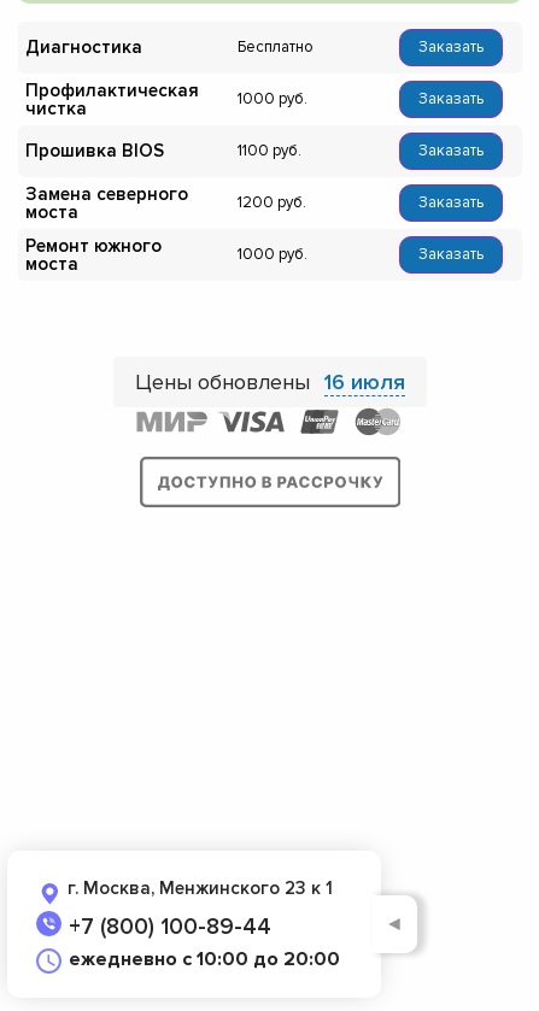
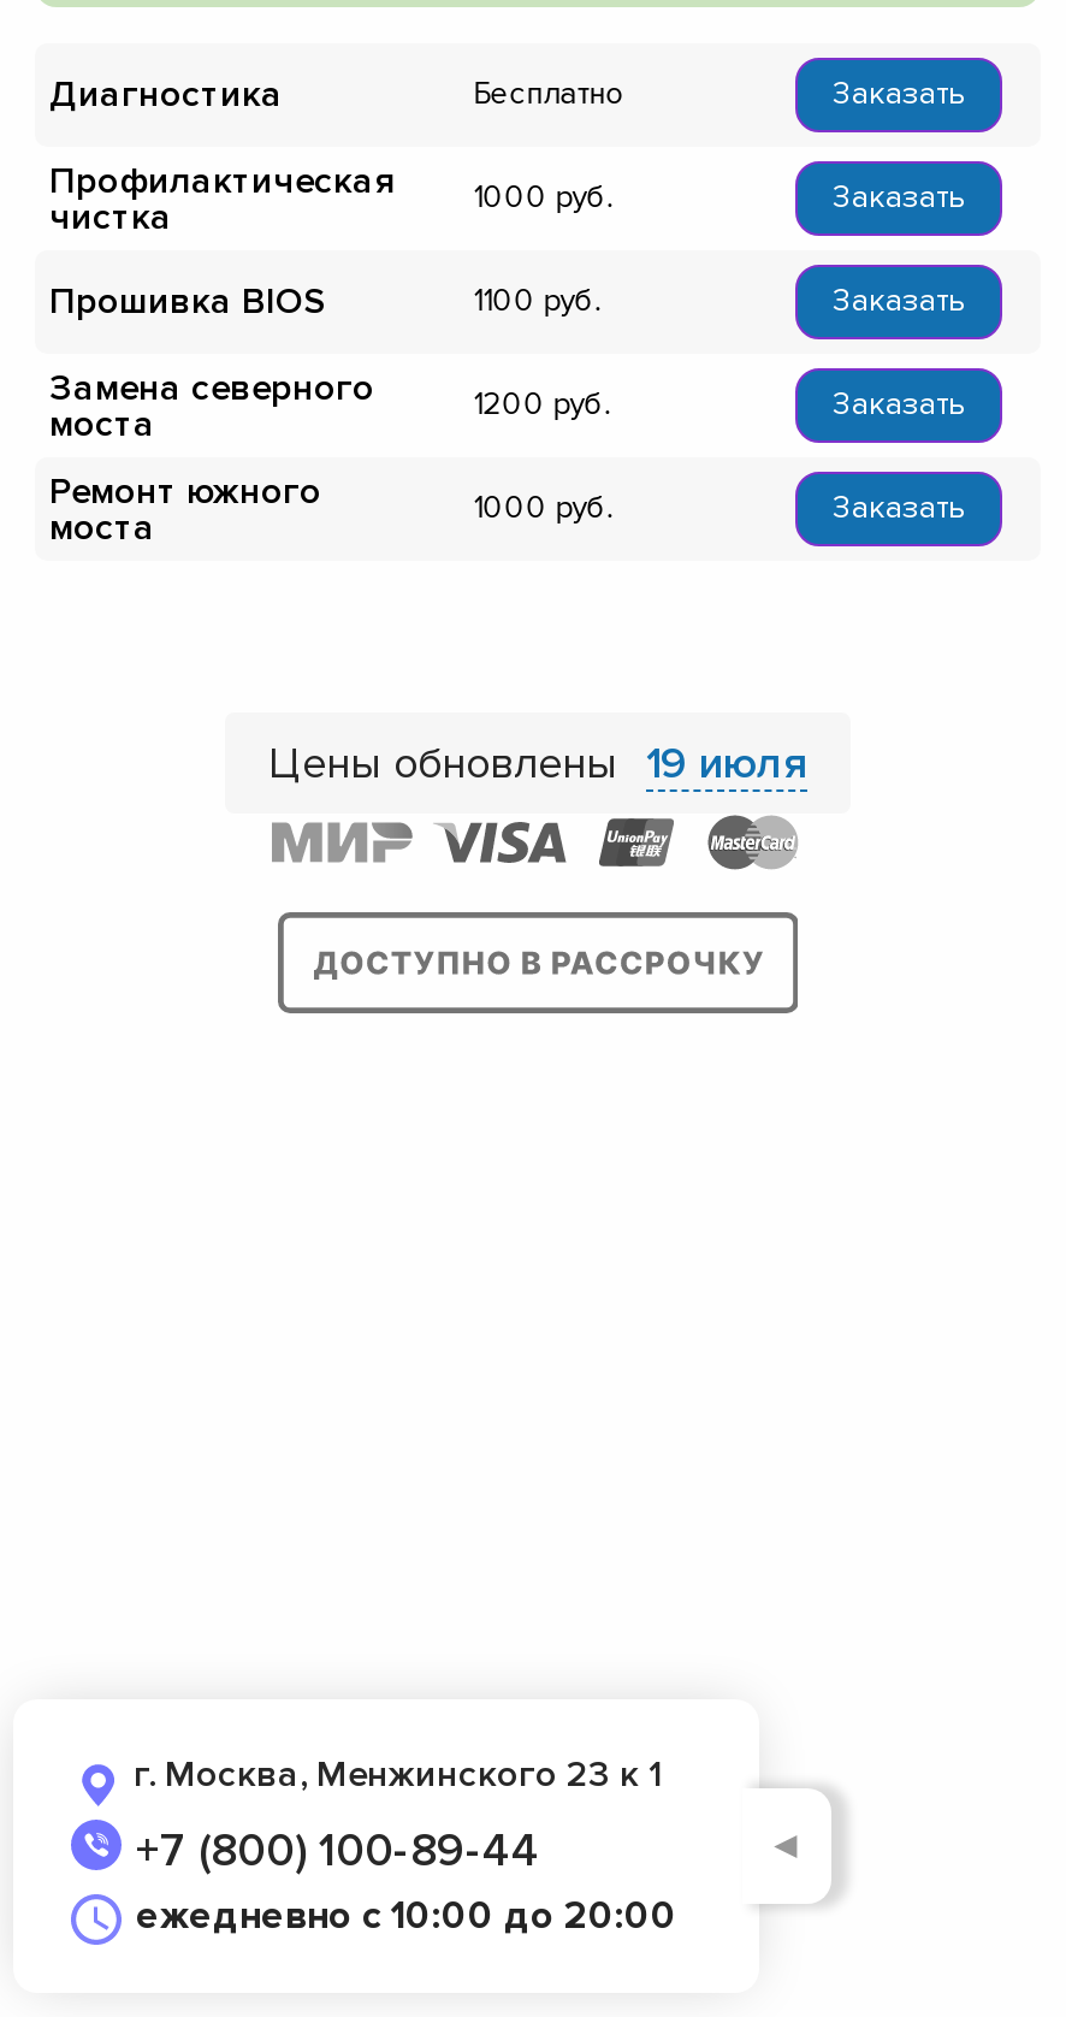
- Цены обновлены 16 июля
+ Цены обновлены 19 июля
